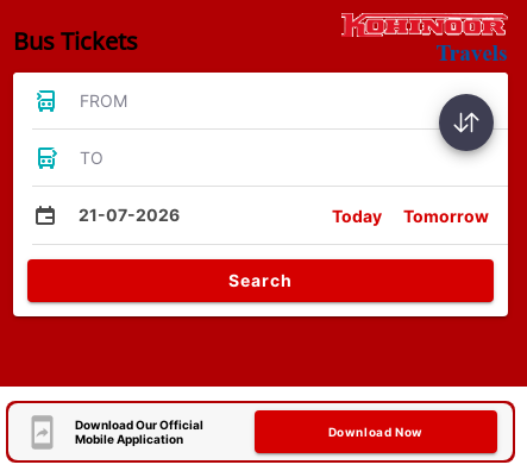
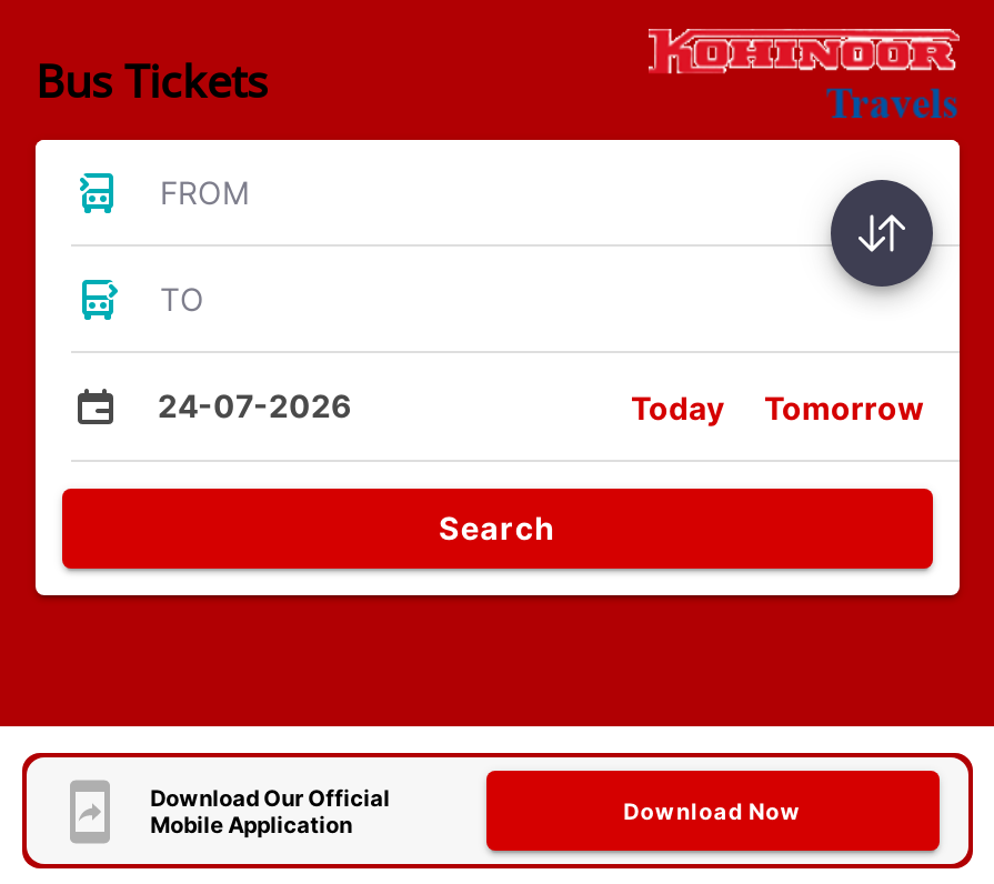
- 21-07-2026
+ 24-07-2026
